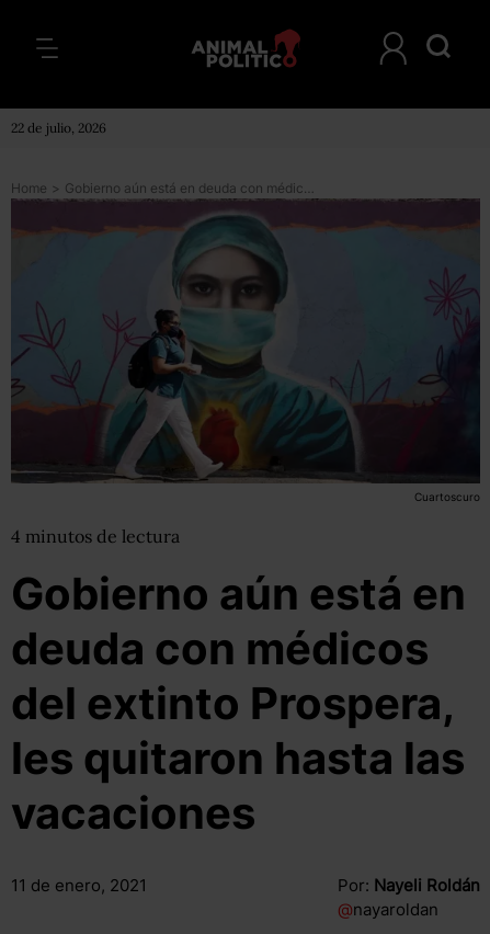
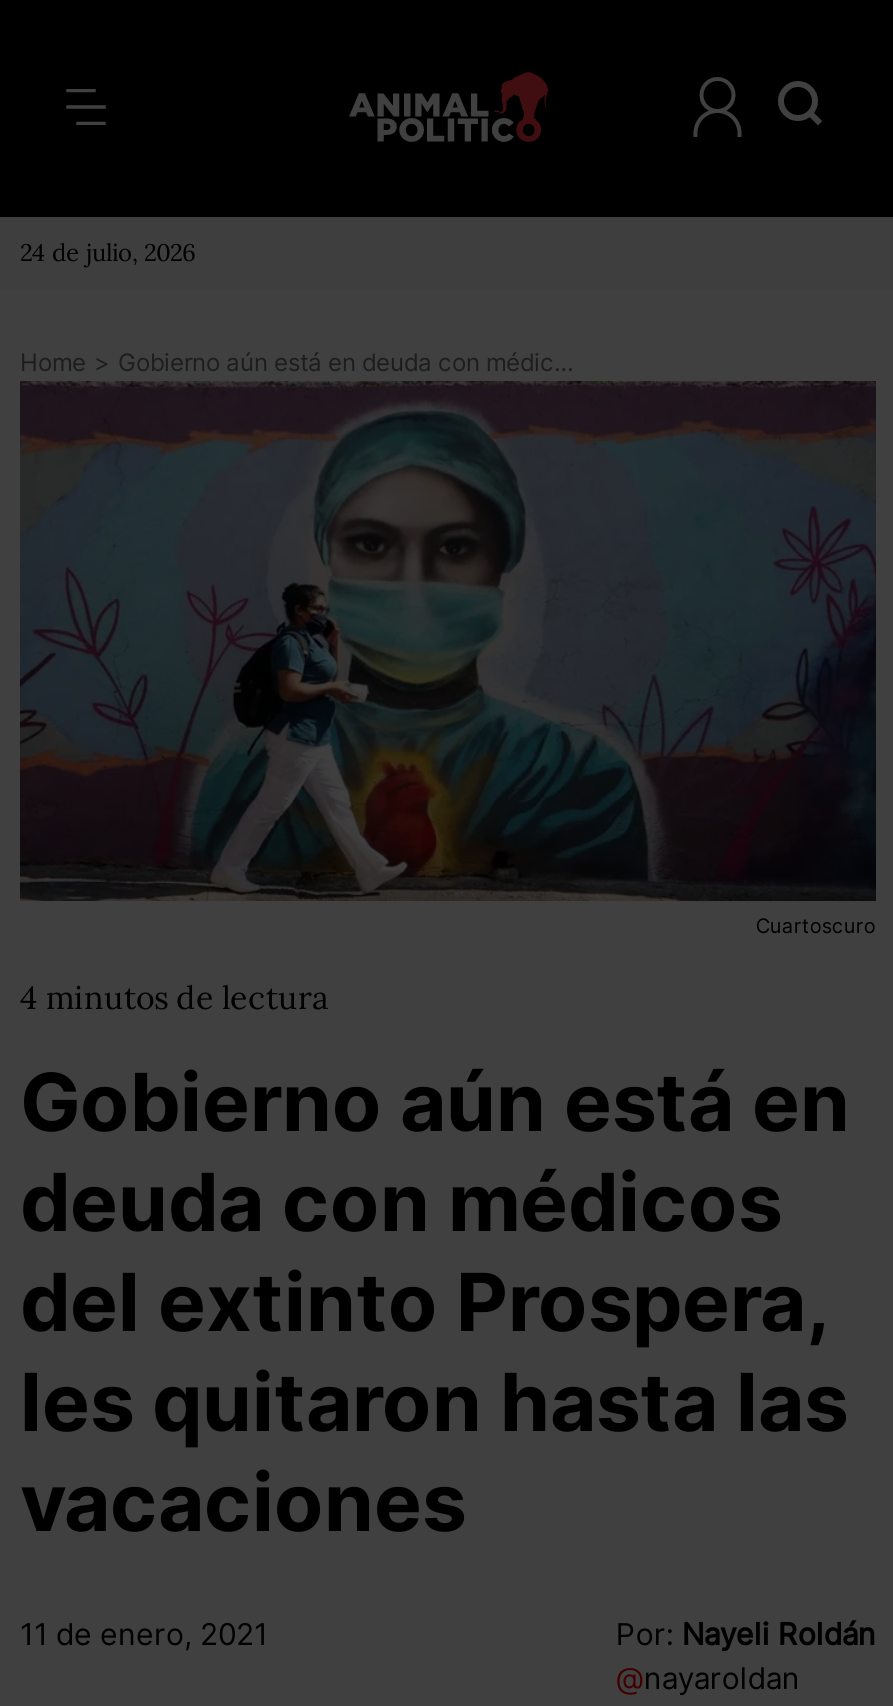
- 22 de julio, 2026
+ 24 de julio, 2026
